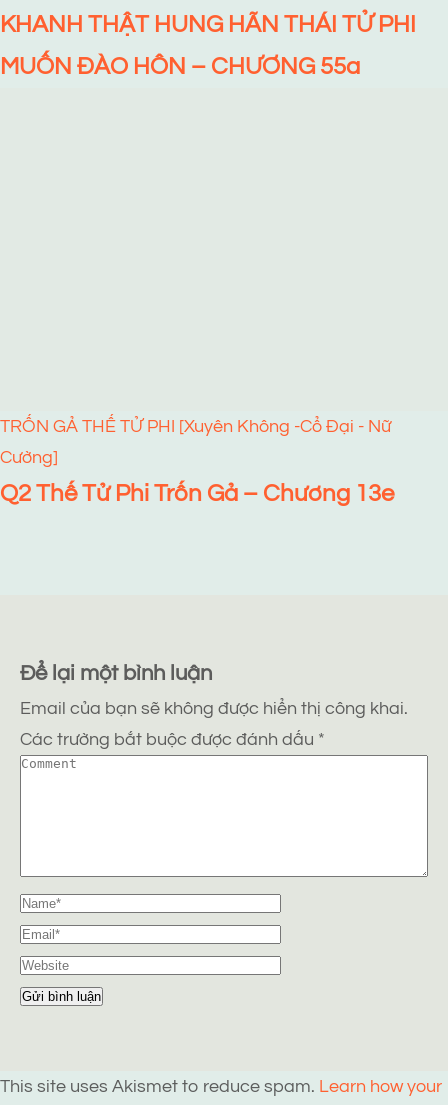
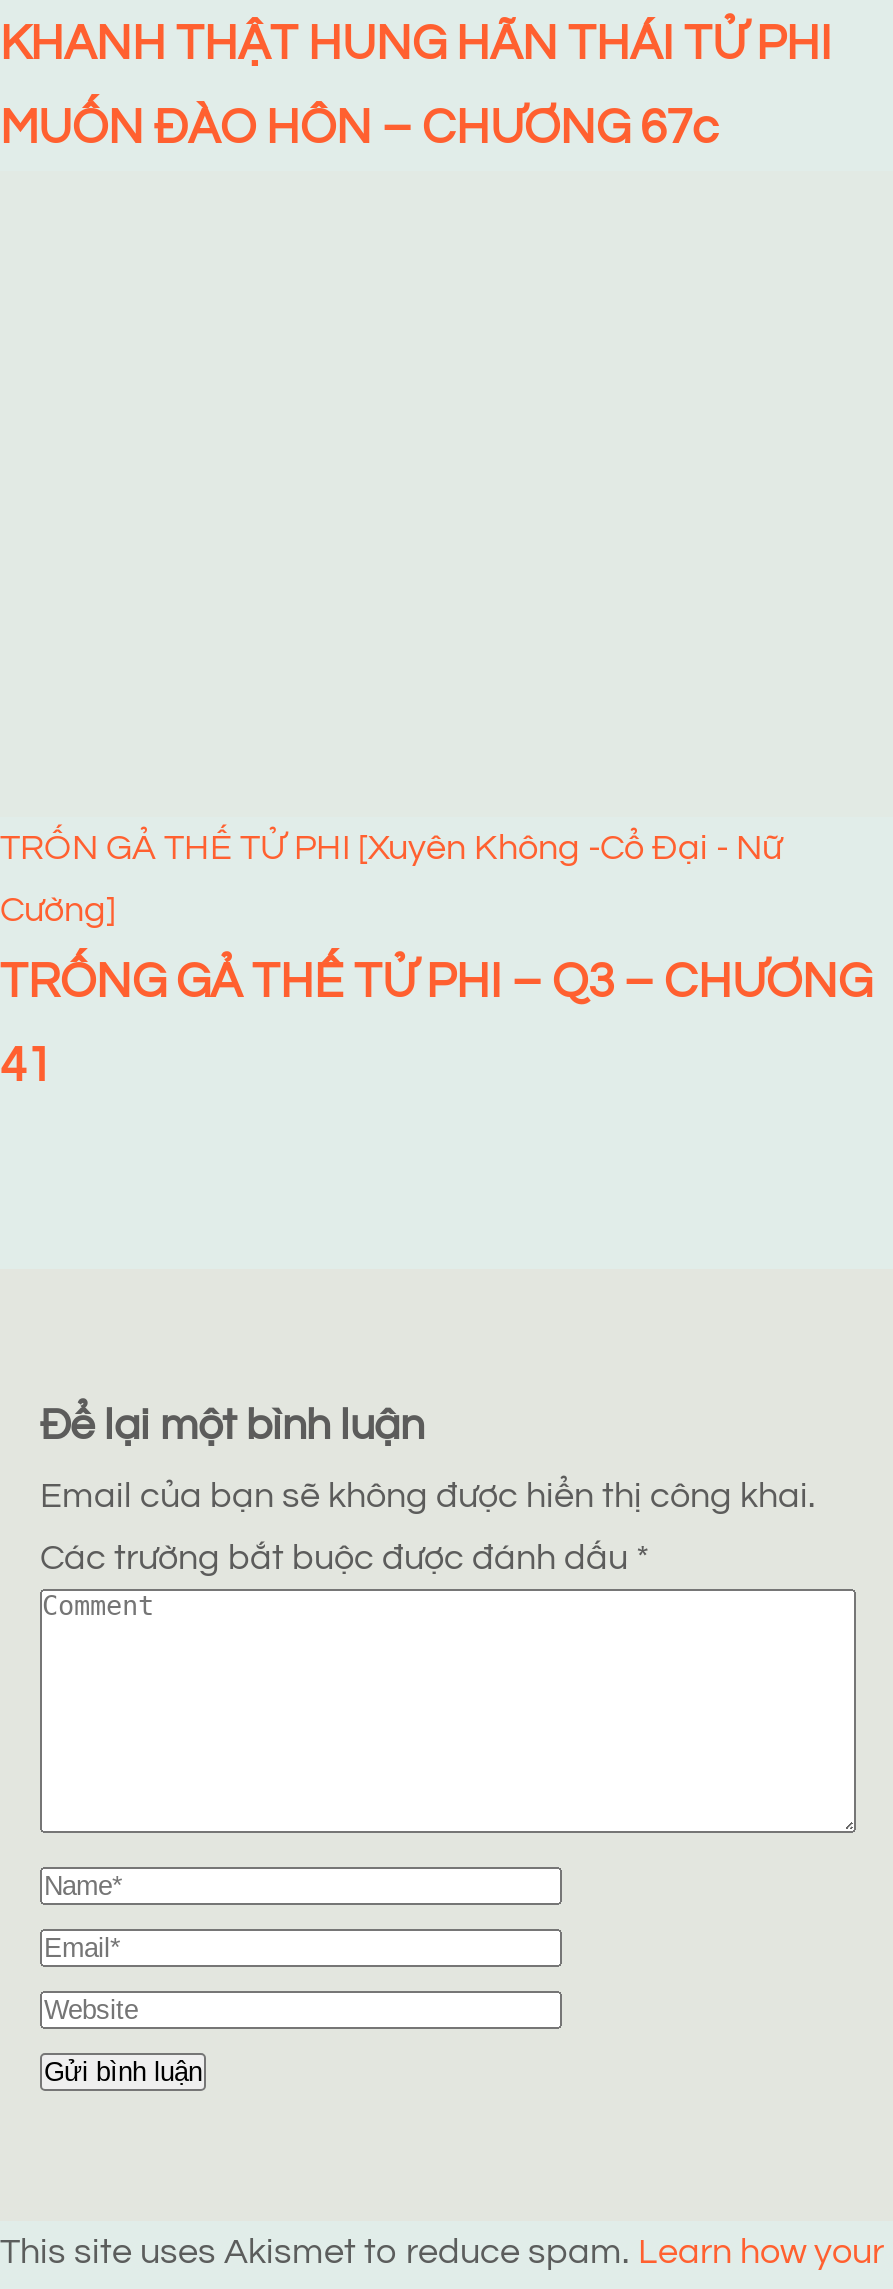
- MUỐN ĐÀO HÔN – CHƯƠNG 55a
+ MUỐN ĐÀO HÔN – CHƯƠNG 67c

- Q2 Thế Tử Phi Trốn Gả – Chương 13e
+ TRỐNG GẢ THẾ TỬ PHI – Q3 – CHƯƠNG
+ 41
